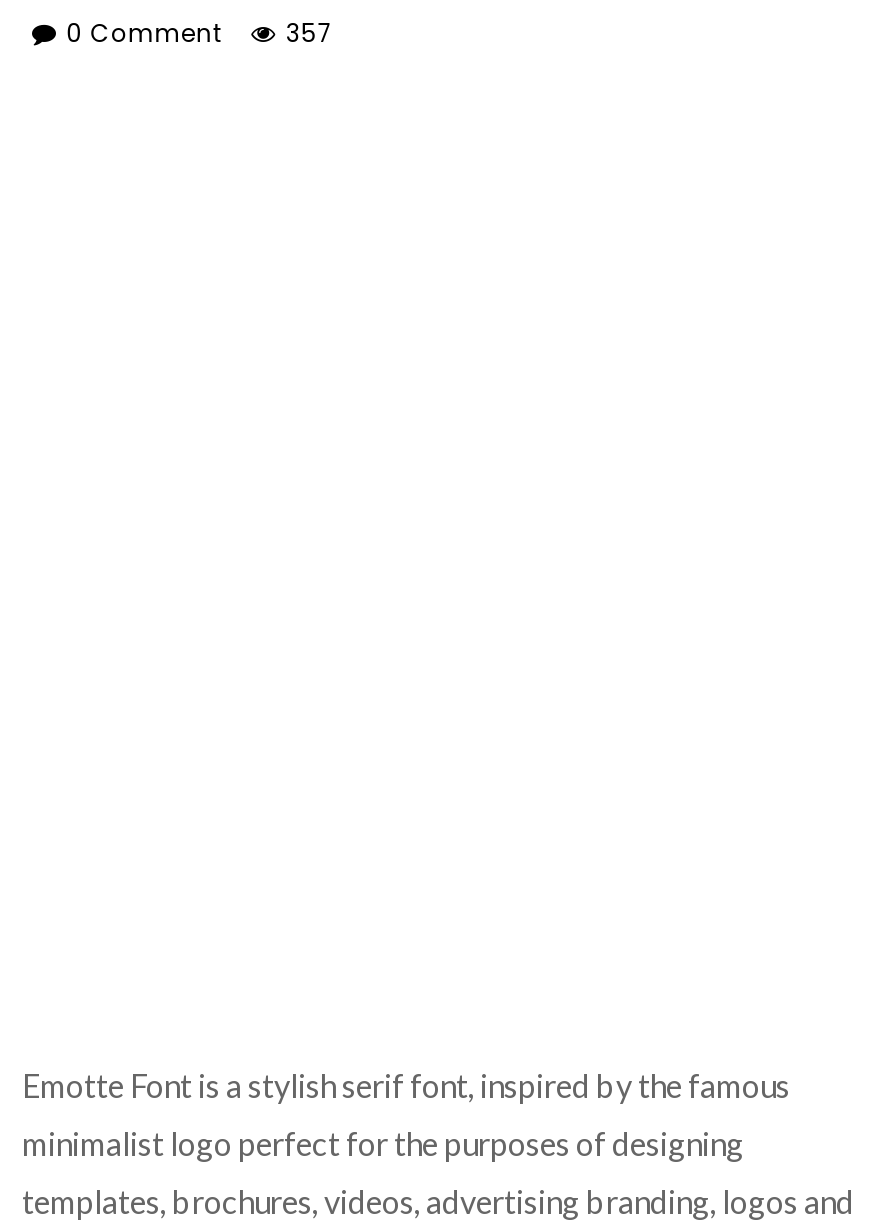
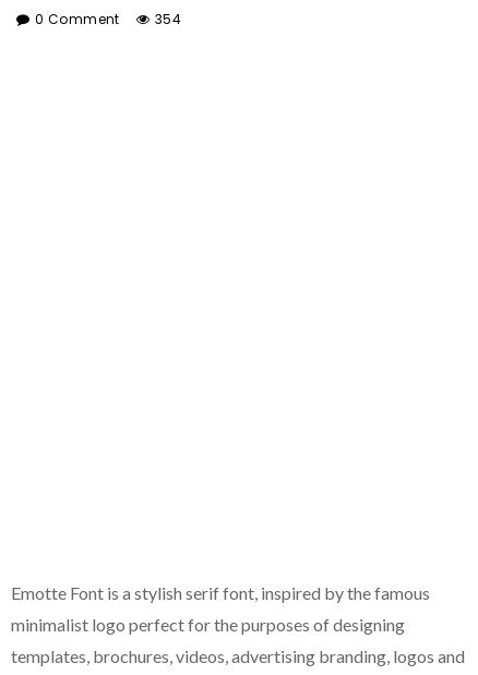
- 0 Comment 357
+ 0 Comment 354
